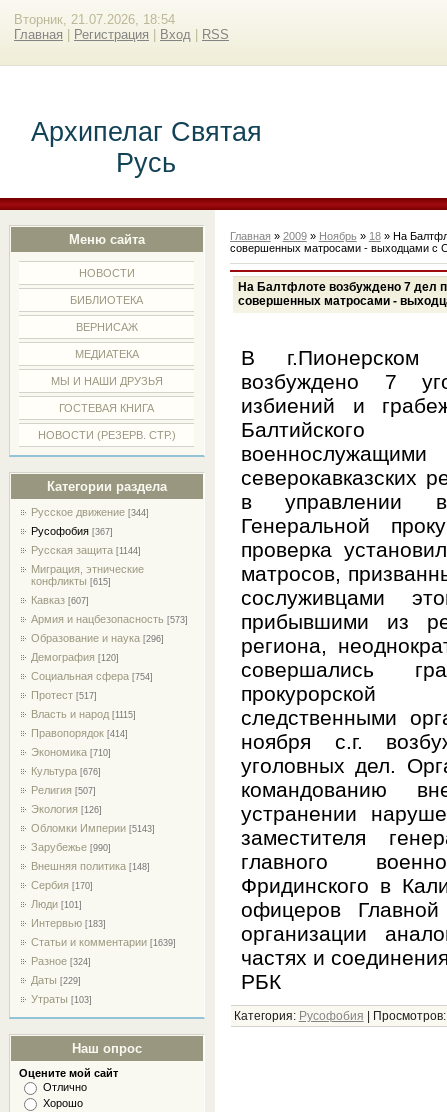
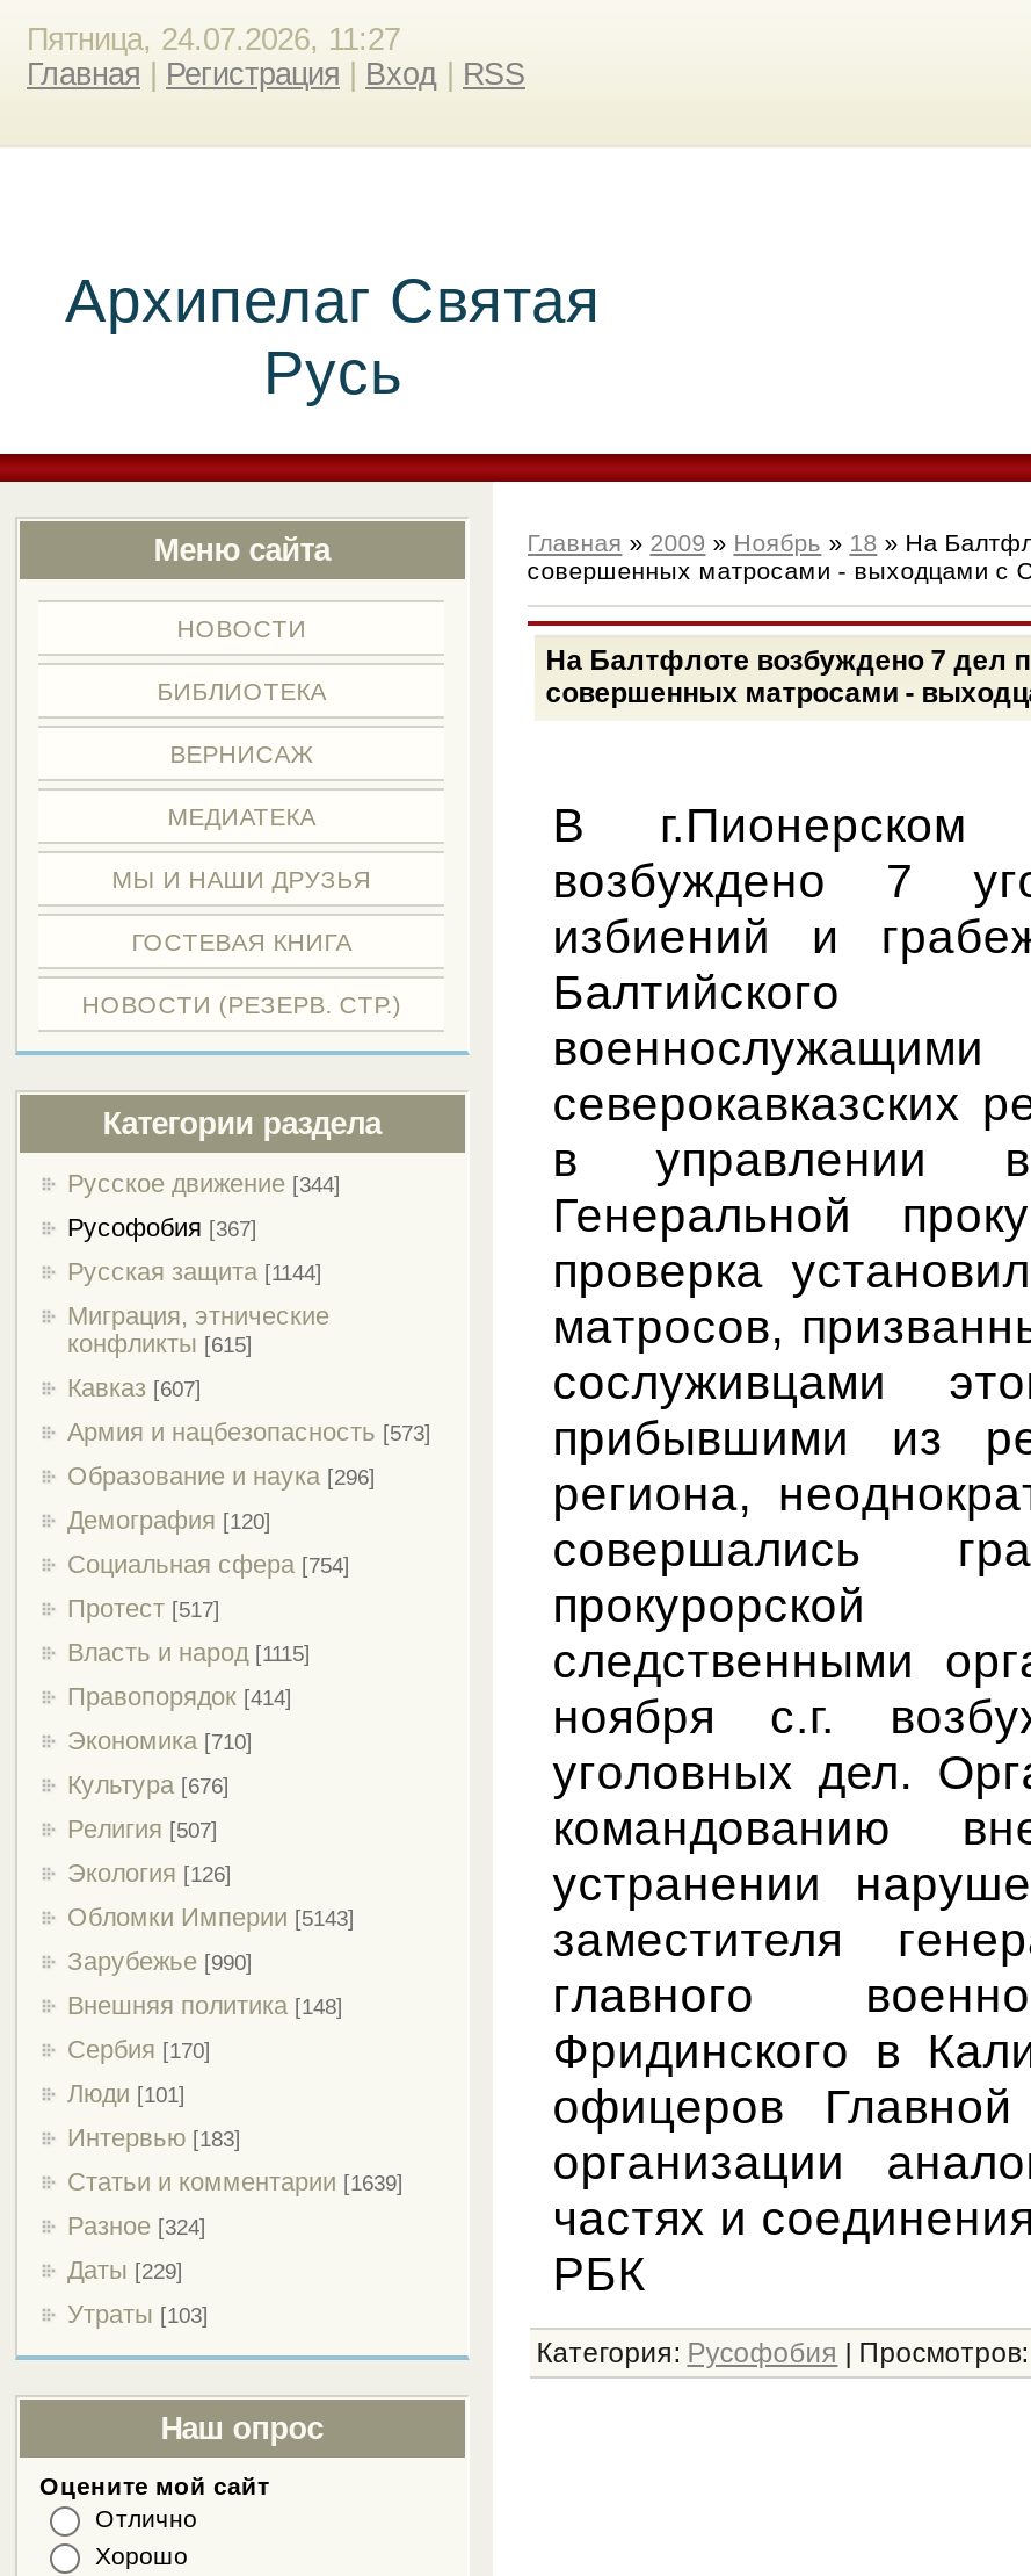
- Вторник, 21.07.2026, 18:54
+ Пятница, 24.07.2026, 11:27
